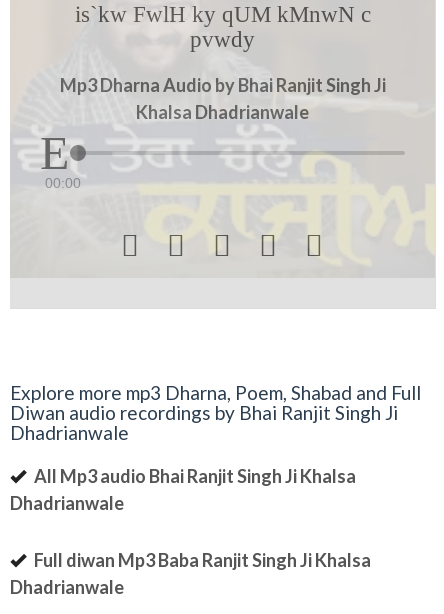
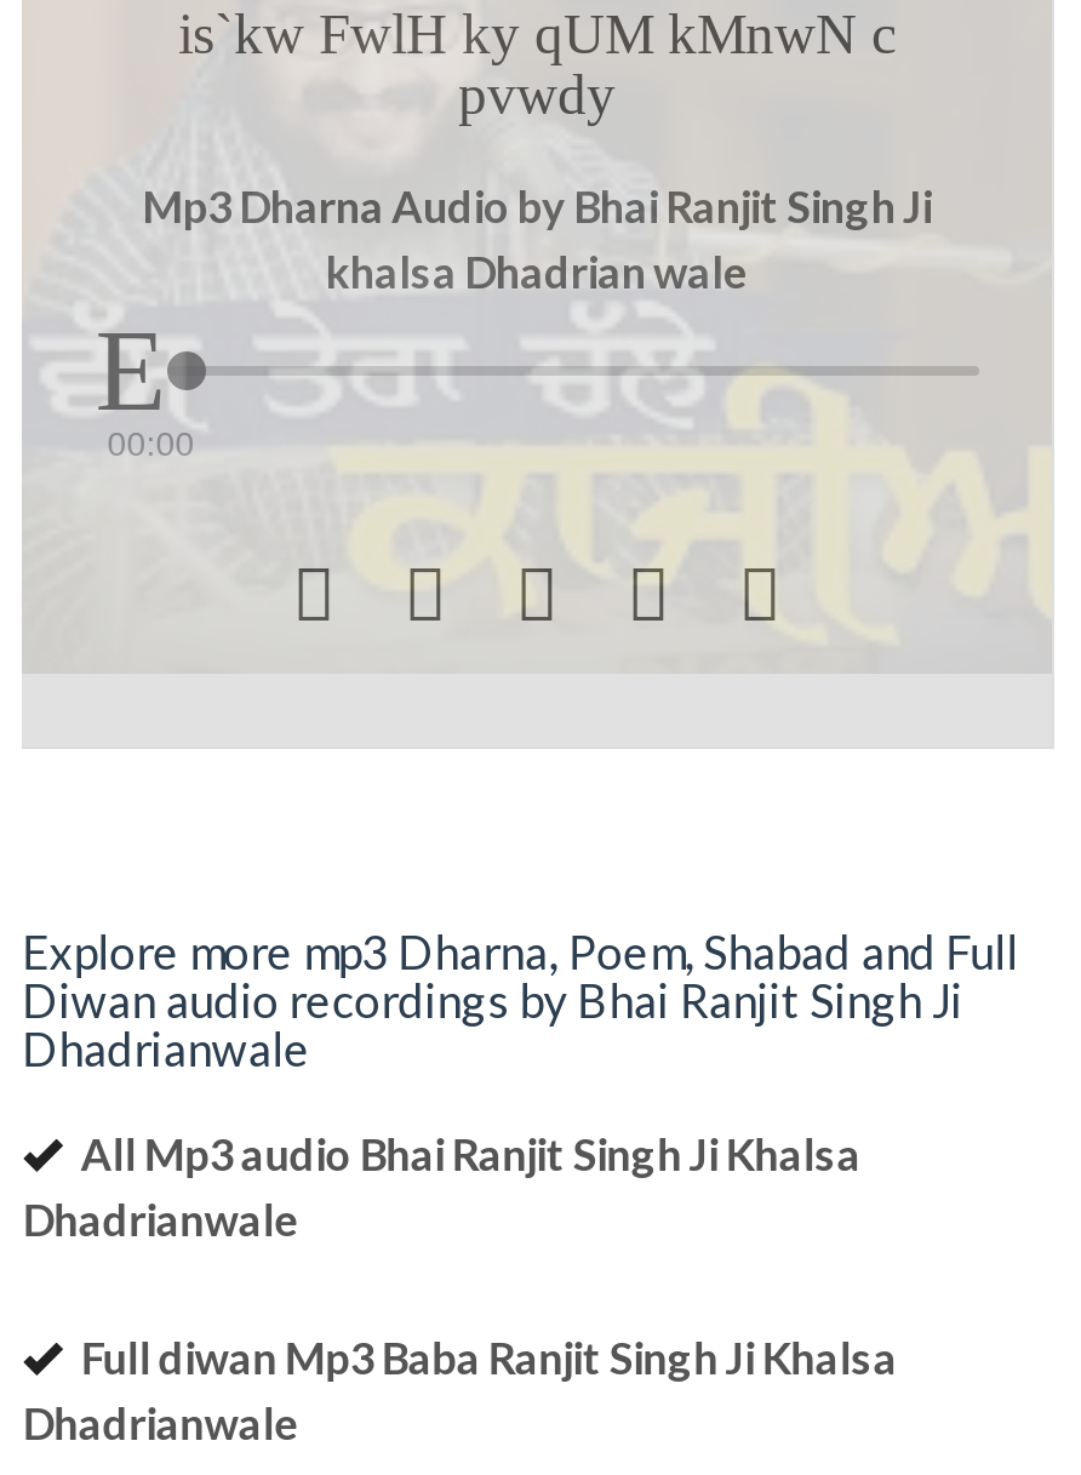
- Khalsa Dhadrianwale
+ khalsa Dhadrian wale
